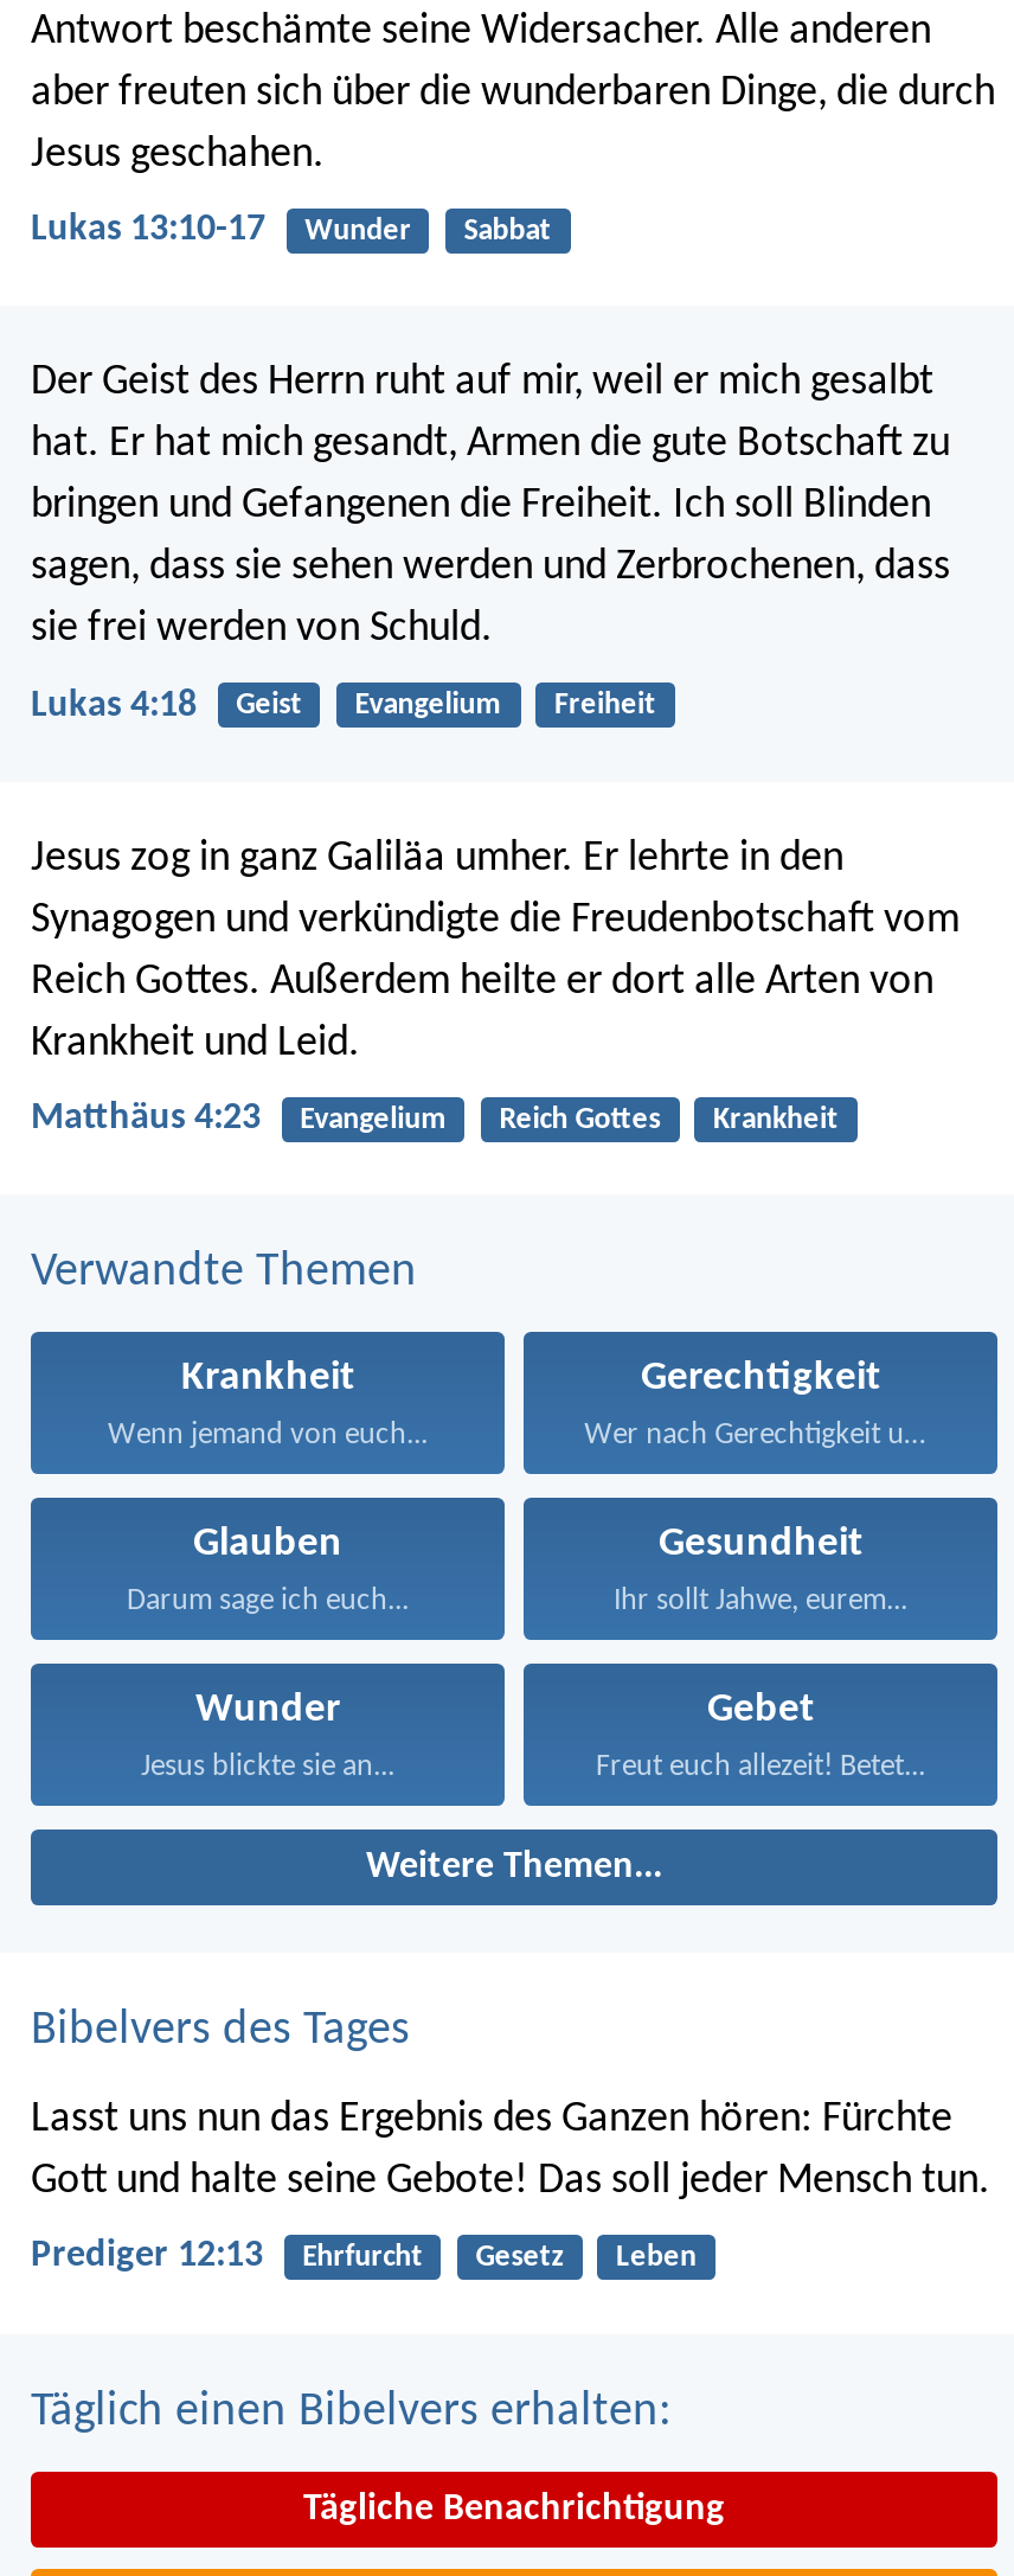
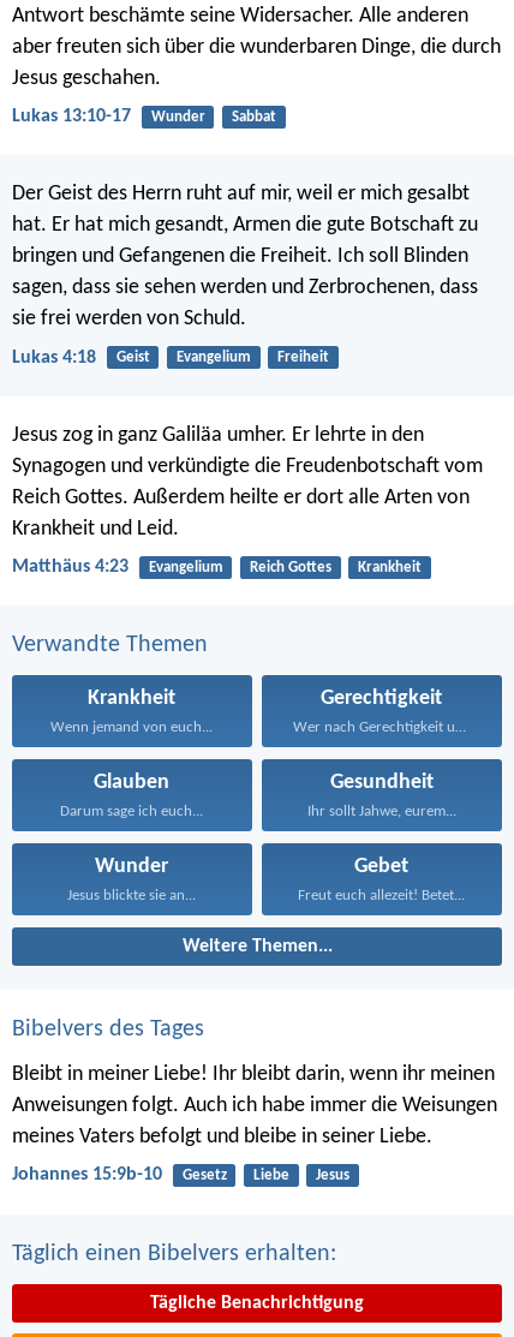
- Lasst uns nun das Ergebnis des Ganzen hören: Fürchte
- Gott und halte seine Gebote! Das soll jeder Mensch tun.
+ Bleibt in meiner Liebe! Ihr bleibt darin, wenn ihr meinen
+ Anweisungen folgt. Auch ich habe immer die Weisungen
+ meines Vaters befolgt und bleibe in seiner Liebe.

- Prediger 12:13
- Ehrfurcht
+ Johannes 15:9b-10

- Leben
+ Liebe
+ Jesus
